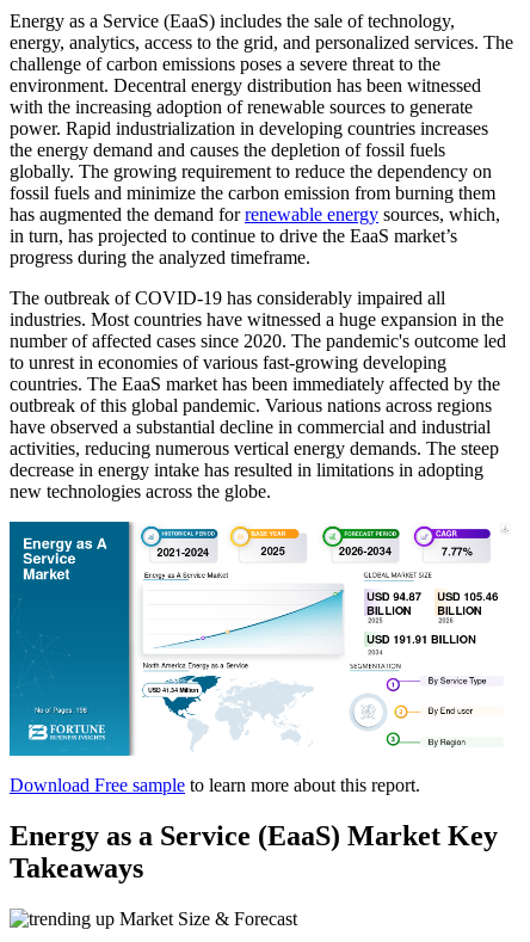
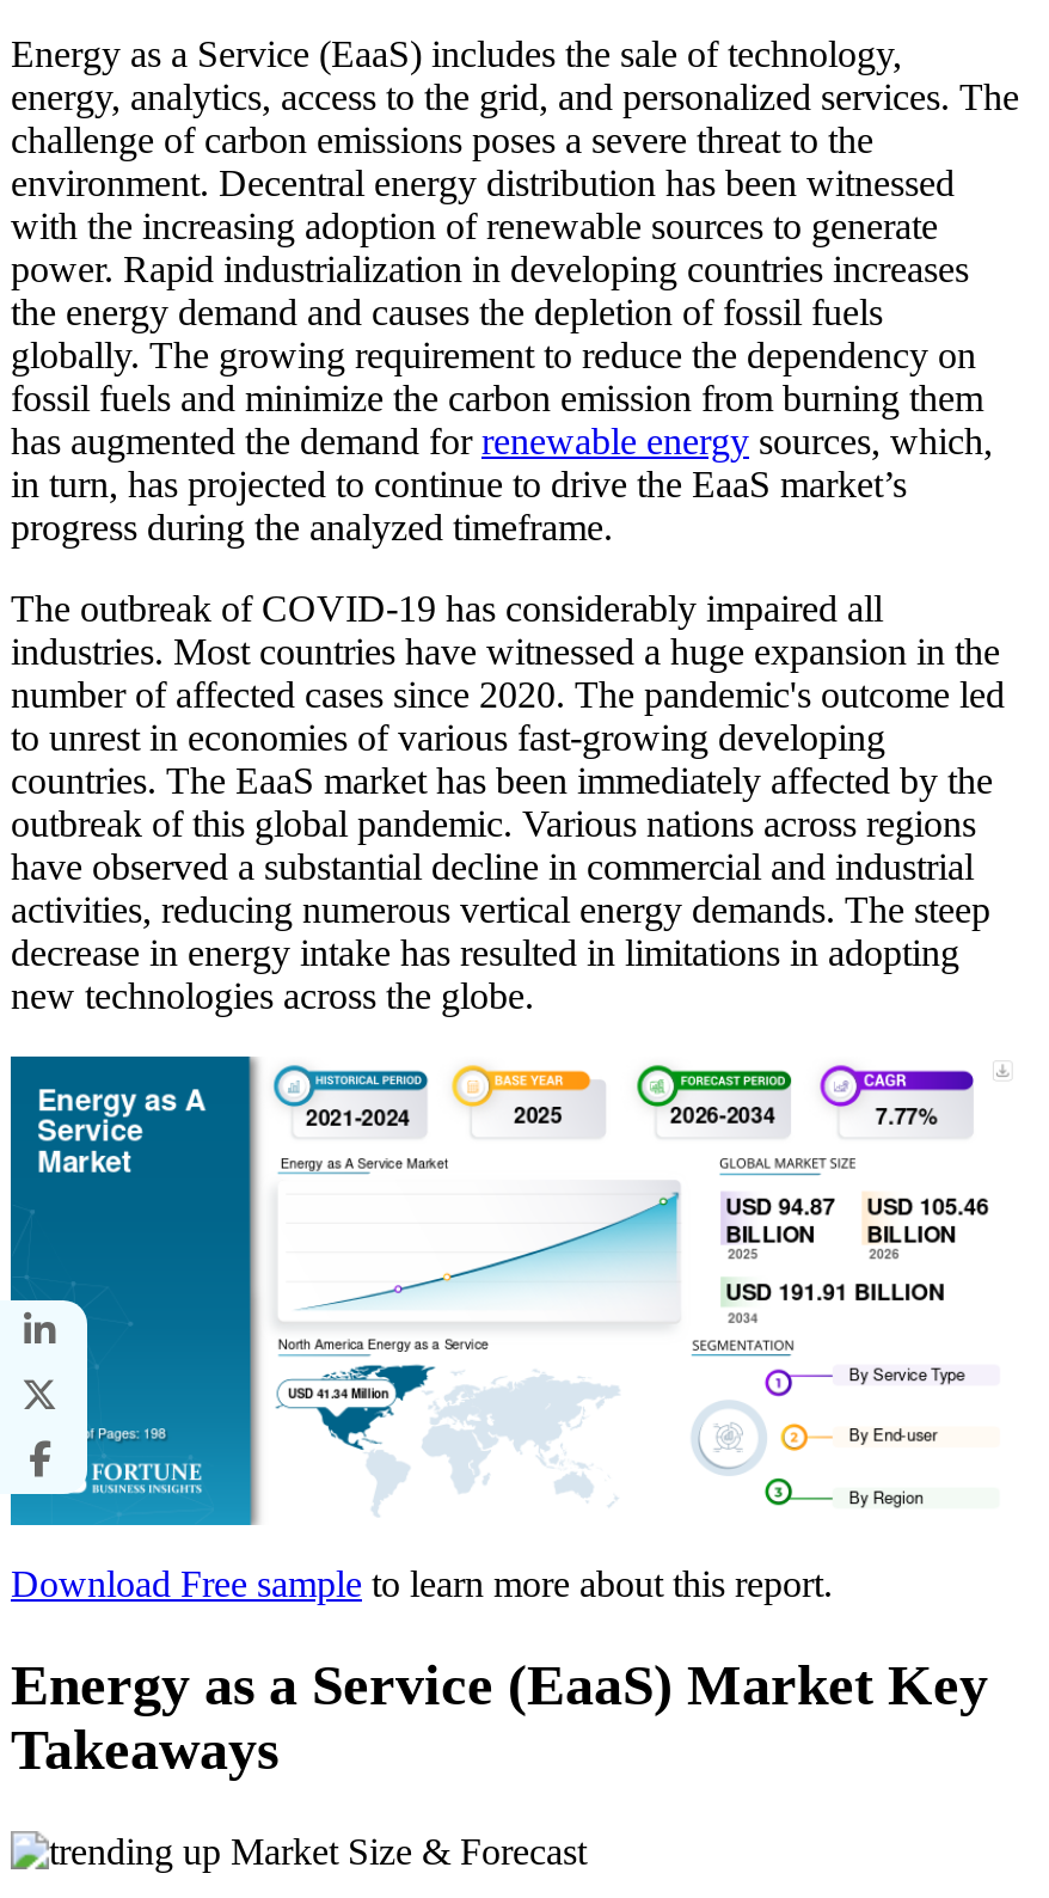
- [image]
+ [image]
